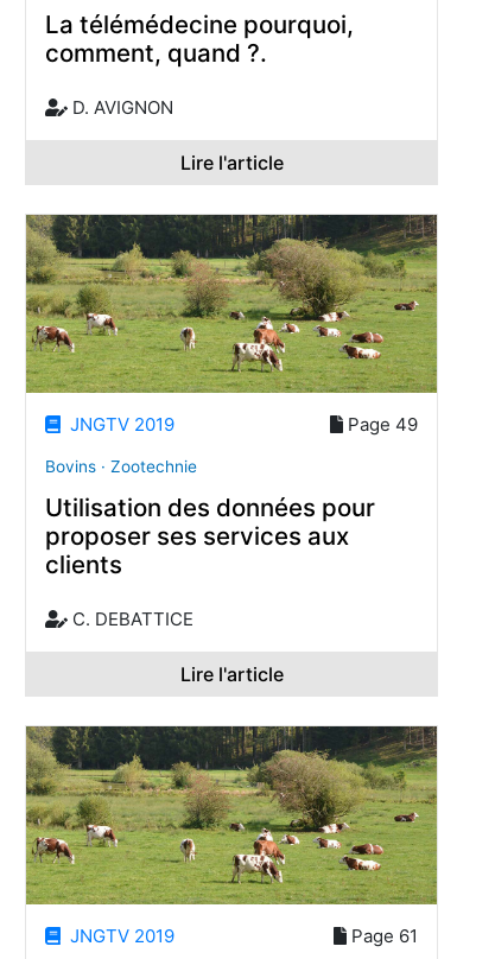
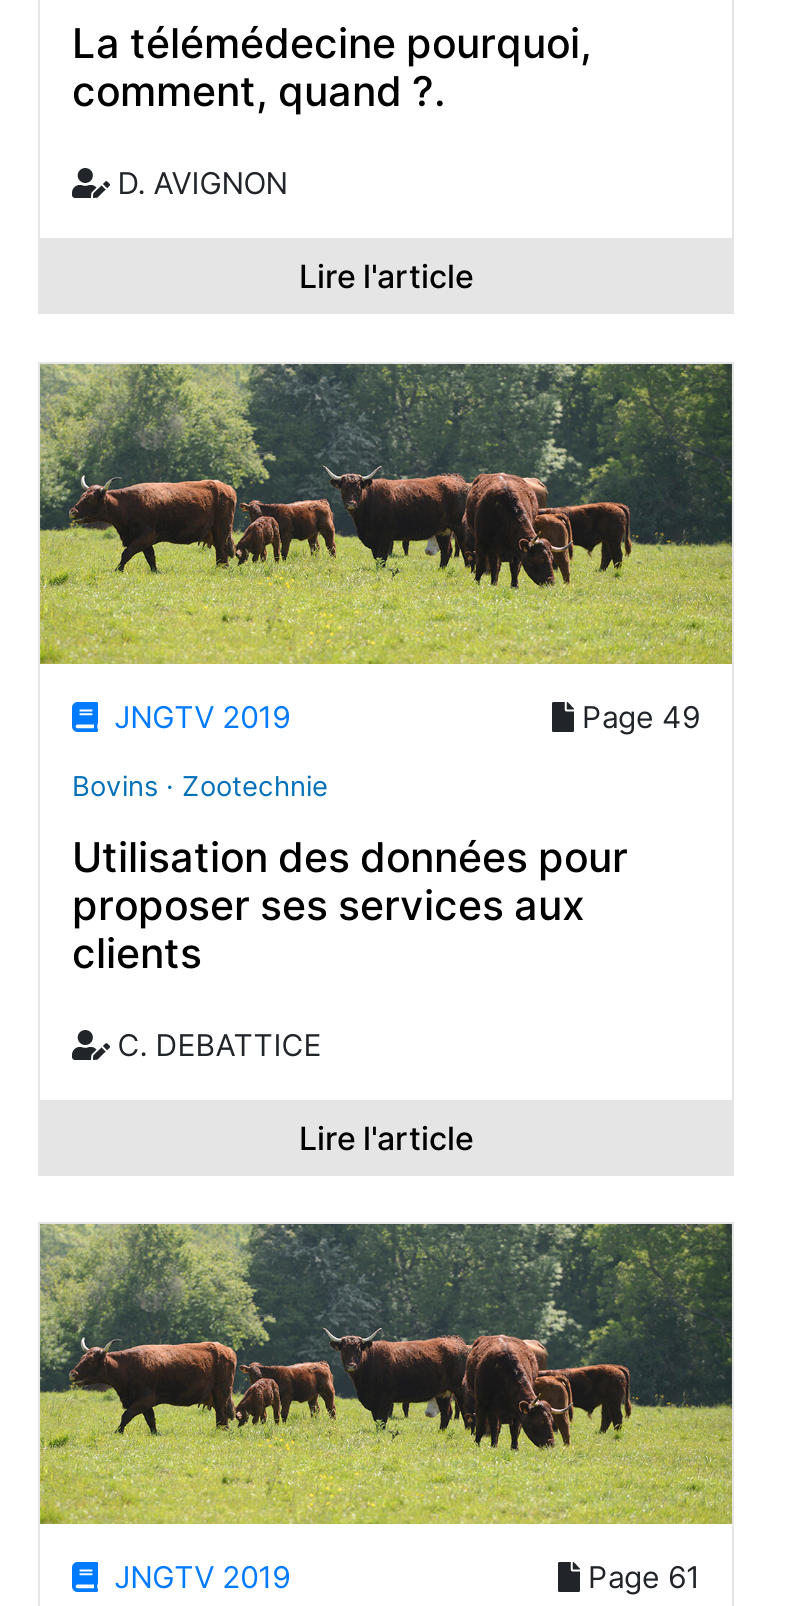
- [image]
+ [image]

- [image]
+ [image]
